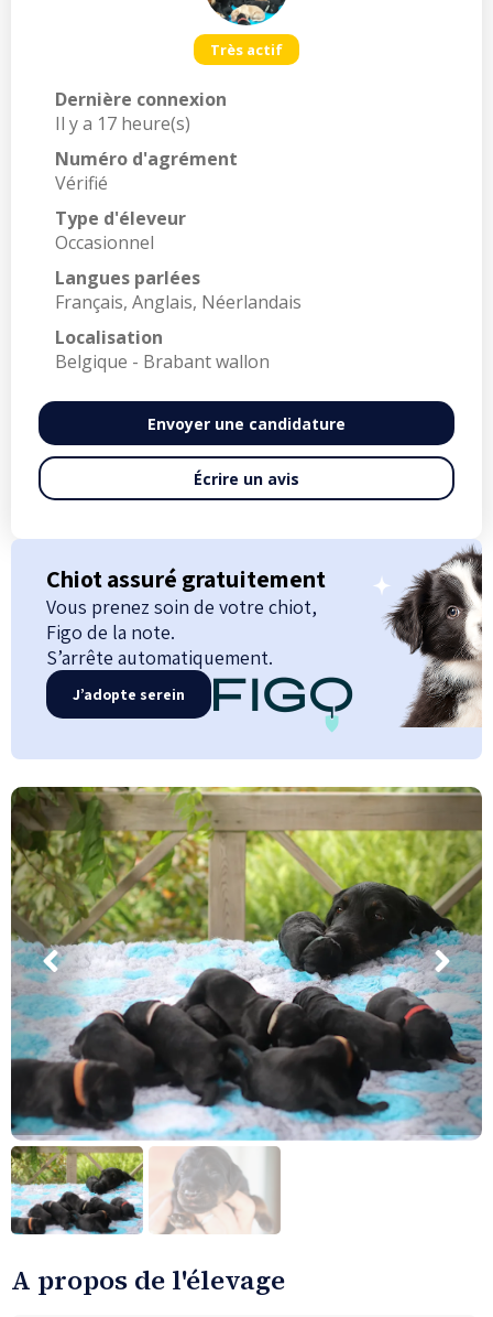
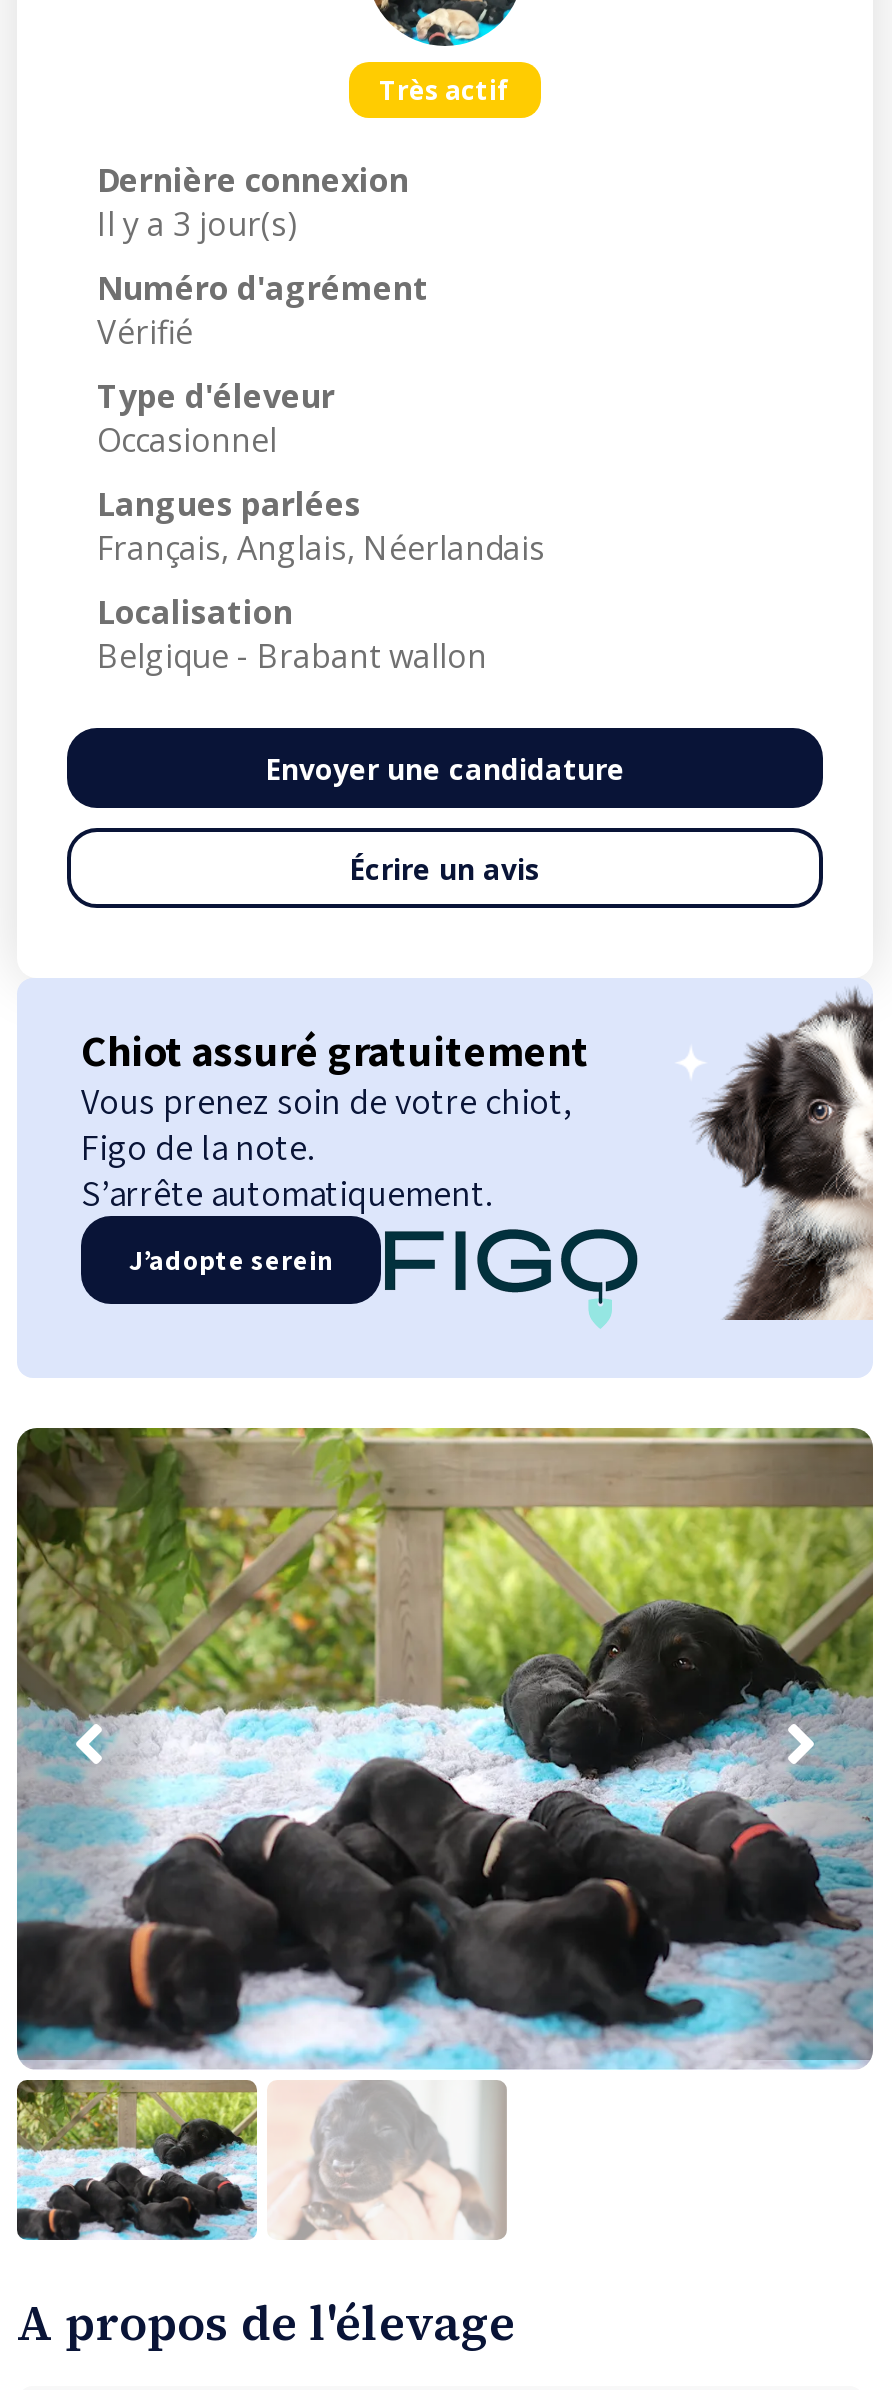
- Il y a 17 heure(s)
+ Il y a 3 jour(s)
